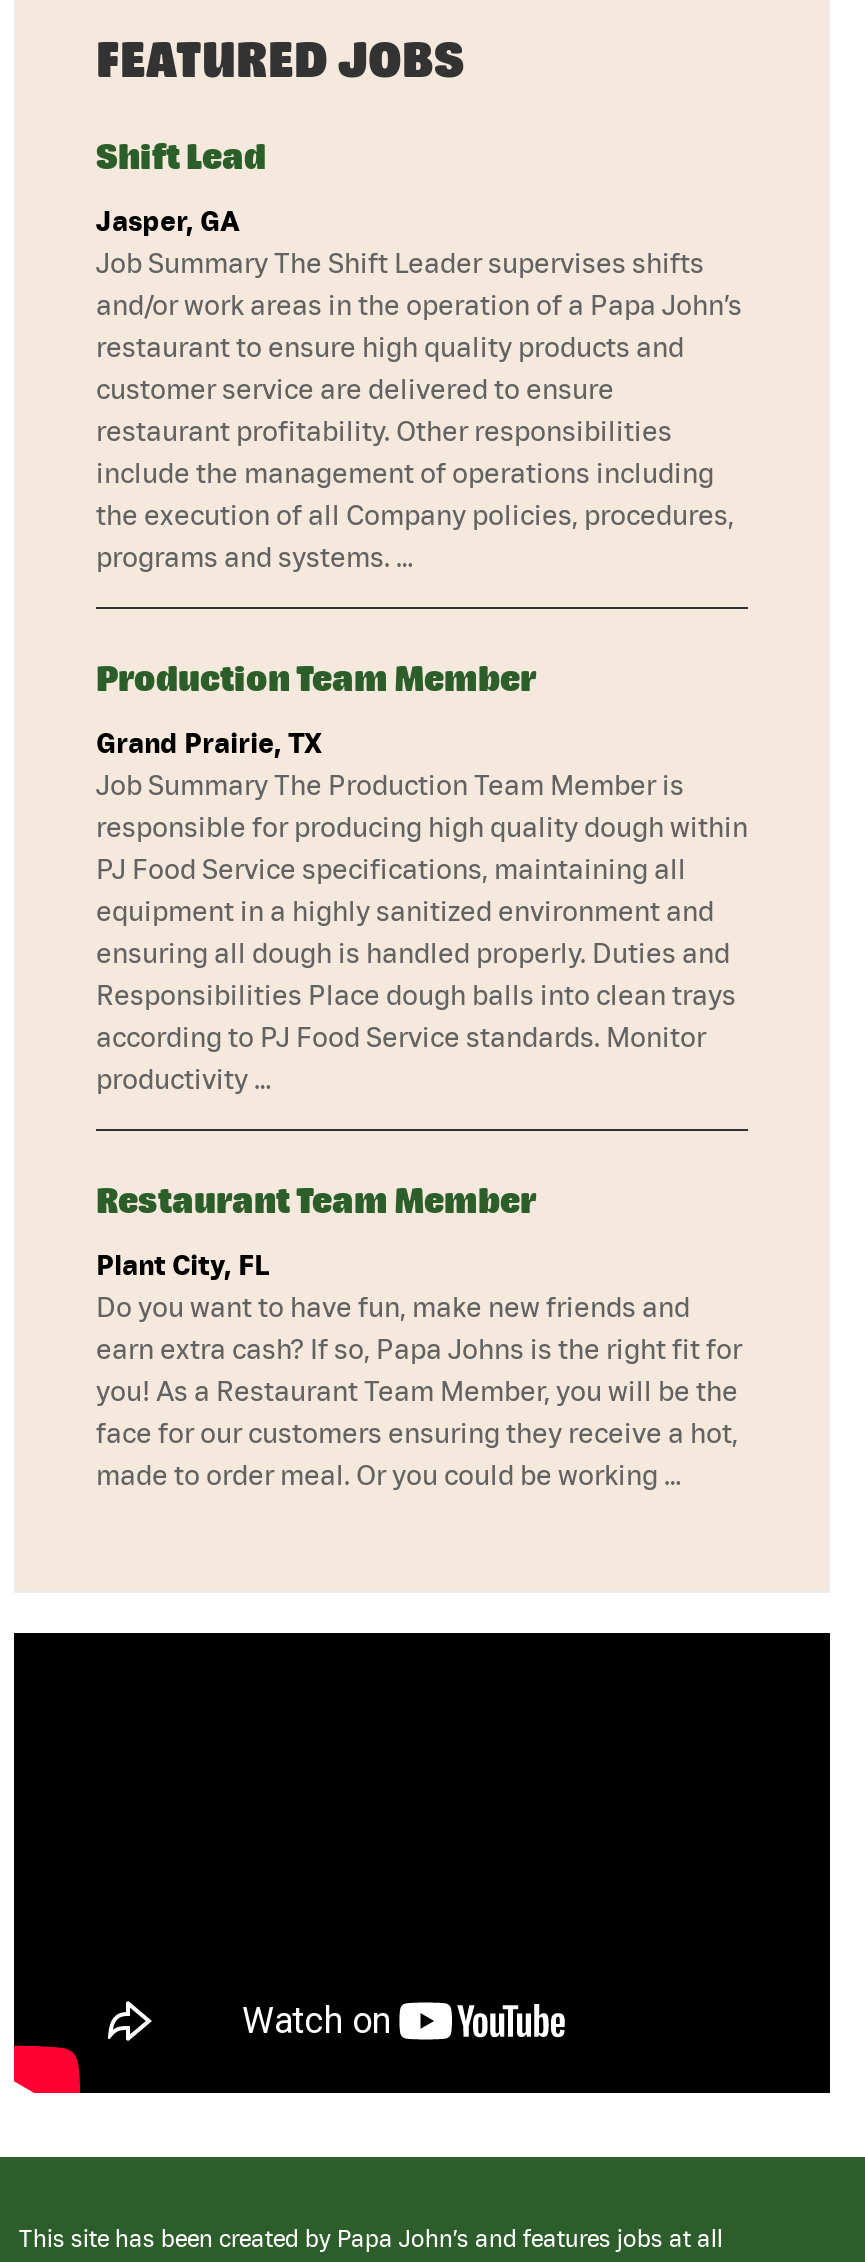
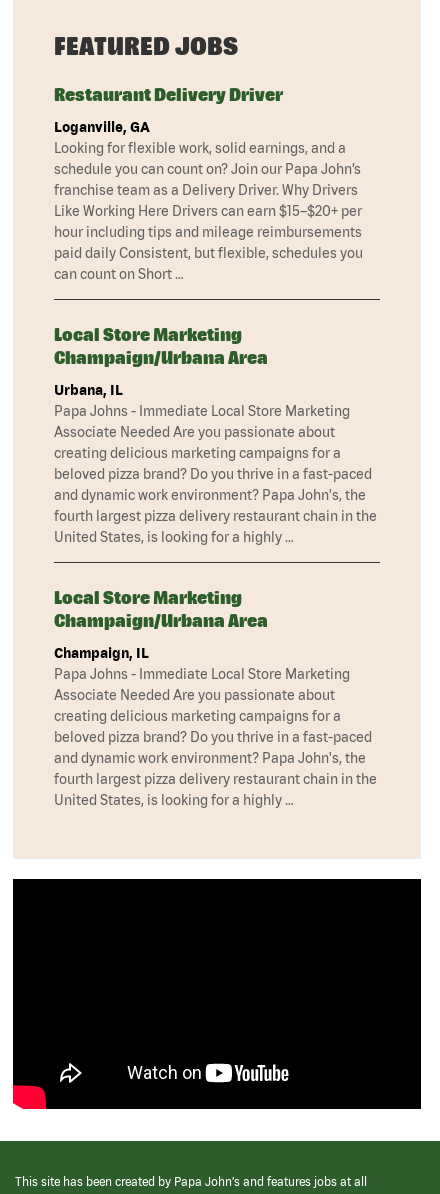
- Shift Lead
+ Restaurant Delivery Driver

- Jasper, GA
- Job Summary The Shift Leader supervises shifts
- and/or work areas in the operation of a Papa John’s
- restaurant to ensure high quality products and
- customer service are delivered to ensure
- restaurant profitability. Other responsibilities
- include the management of operations including
- the execution of all Company policies, procedures,
- programs and systems. …
+ Loganville, GA
+ Looking for flexible work, solid earnings, and a
+ schedule you can count on? Join our Papa John’s
+ franchise team as a Delivery Driver. Why Drivers
+ Like Working Here Drivers can earn $15–$20+ per
+ hour including tips and mileage reimbursements
+ paid daily Consistent, but flexible, schedules you
+ can count on Short …

- Production Team Member
+ Local Store Marketing
+ Champaign/Urbana Area

- Grand Prairie, TX
- Job Summary The Production Team Member is
- responsible for producing high quality dough within
- PJ Food Service specifications, maintaining all
- equipment in a highly sanitized environment and
- ensuring all dough is handled properly. Duties and
- Responsibilities Place dough balls into clean trays
- according to PJ Food Service standards. Monitor
- productivity …
+ Urbana, IL
+ Papa Johns - Immediate Local Store Marketing
+ Associate Needed Are you passionate about
+ creating delicious marketing campaigns for a
+ beloved pizza brand? Do you thrive in a fast-paced
+ and dynamic work environment? Papa John's, the
+ fourth largest pizza delivery restaurant chain in the
+ United States, is looking for a highly …

- Restaurant Team Member
+ Local Store Marketing
+ Champaign/Urbana Area

- Plant City, FL
- Do you want to have fun, make new friends and
- earn extra cash? If so, Papa Johns is the right fit for
- you! As a Restaurant Team Member, you will be the
- face for our customers ensuring they receive a hot,
- made to order meal. Or you could be working …
+ Champaign, IL
+ Papa Johns - Immediate Local Store Marketing
+ Associate Needed Are you passionate about
+ creating delicious marketing campaigns for a
+ beloved pizza brand? Do you thrive in a fast-paced
+ and dynamic work environment? Papa John's, the
+ fourth largest pizza delivery restaurant chain in the
+ United States, is looking for a highly …
